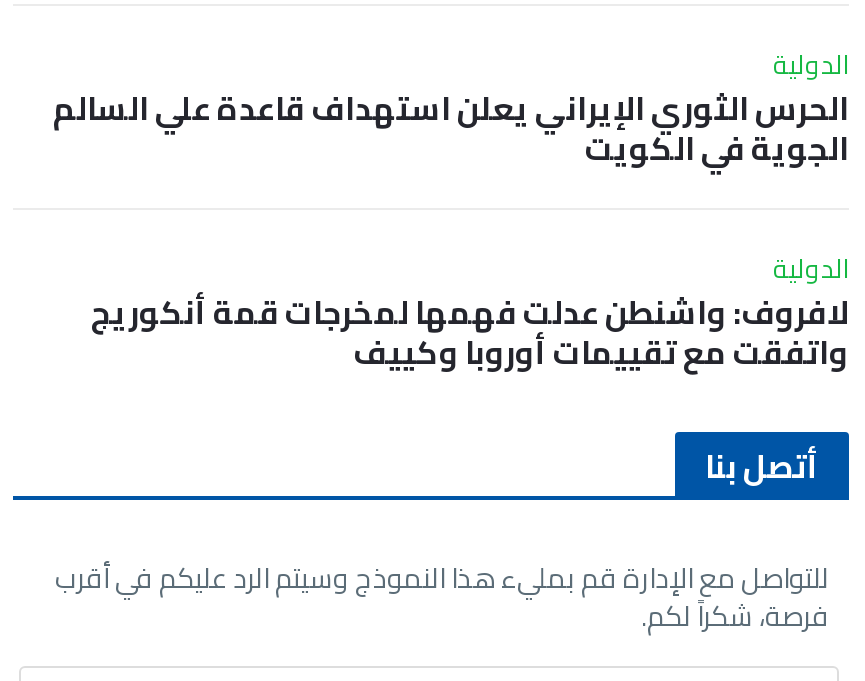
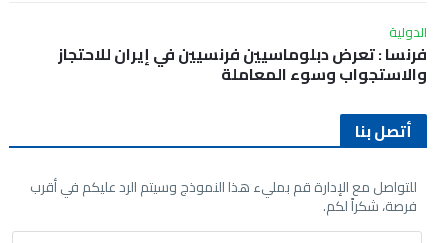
- الحرس الثوري الإيراني يعلن استهداف قاعدة علي السالم
- الجوية في الكويت
- الدولية
- لافروف: واشنطن عدلت فهمها لمخرجات قمة أنكوريج
- واتفقت مع تقييمات أوروبا وكييف
+ فرنسا : تعرض دبلوماسيين فرنسيين في إيران للاحتجاز
+ والاستجواب وسوء المعاملة
